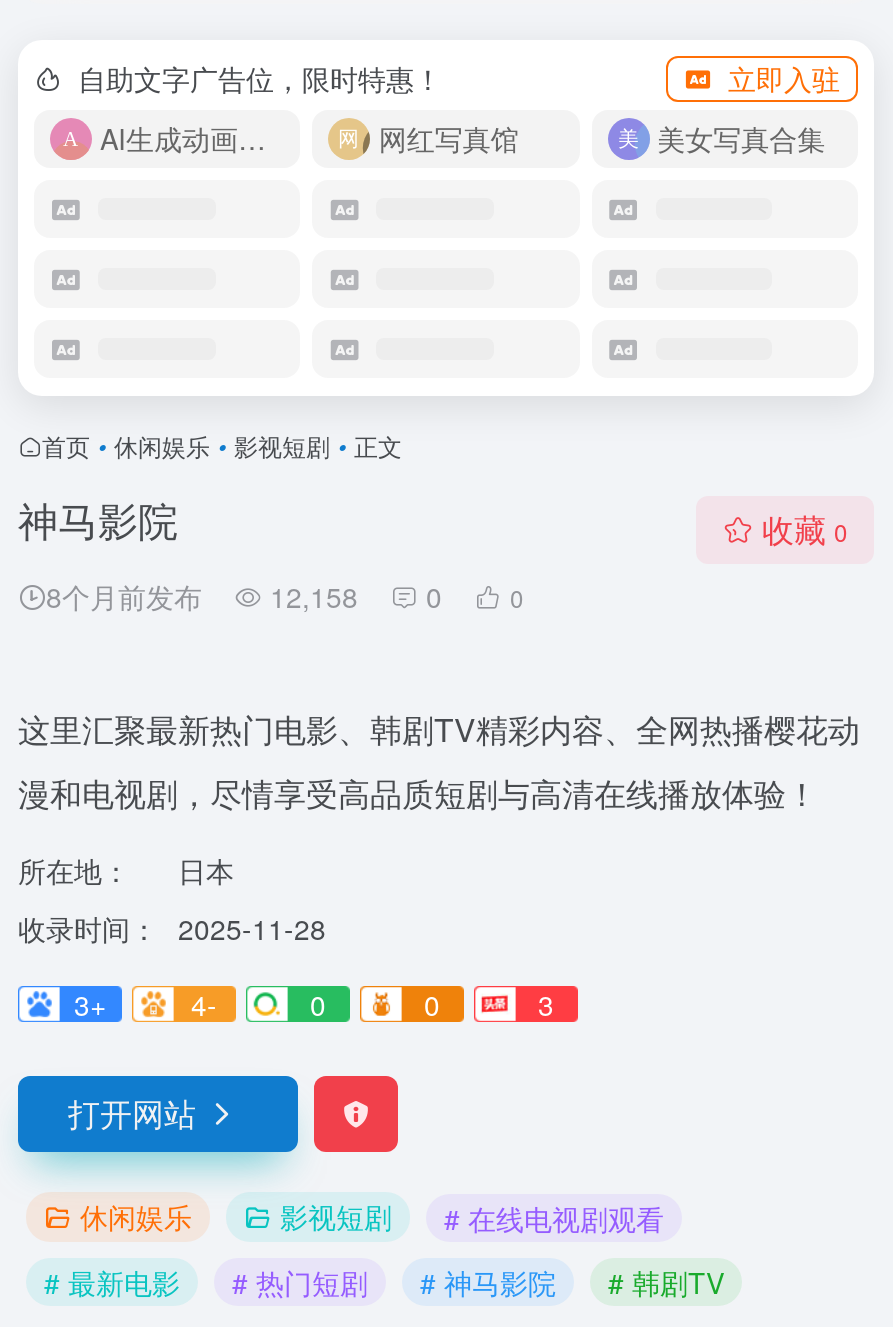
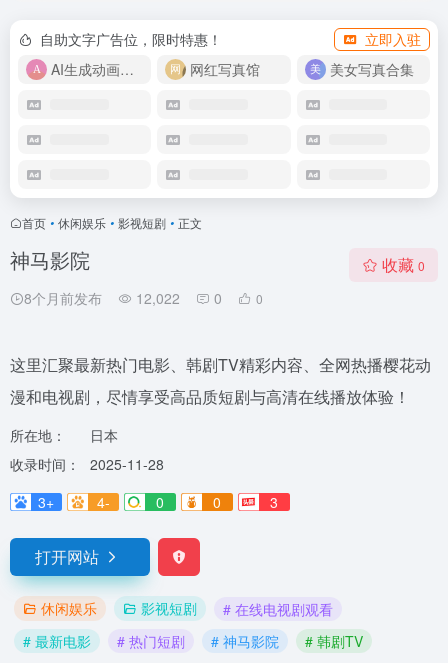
- 8个月前发布 12,158 0 0
+ 8个月前发布 12,022 0 0
